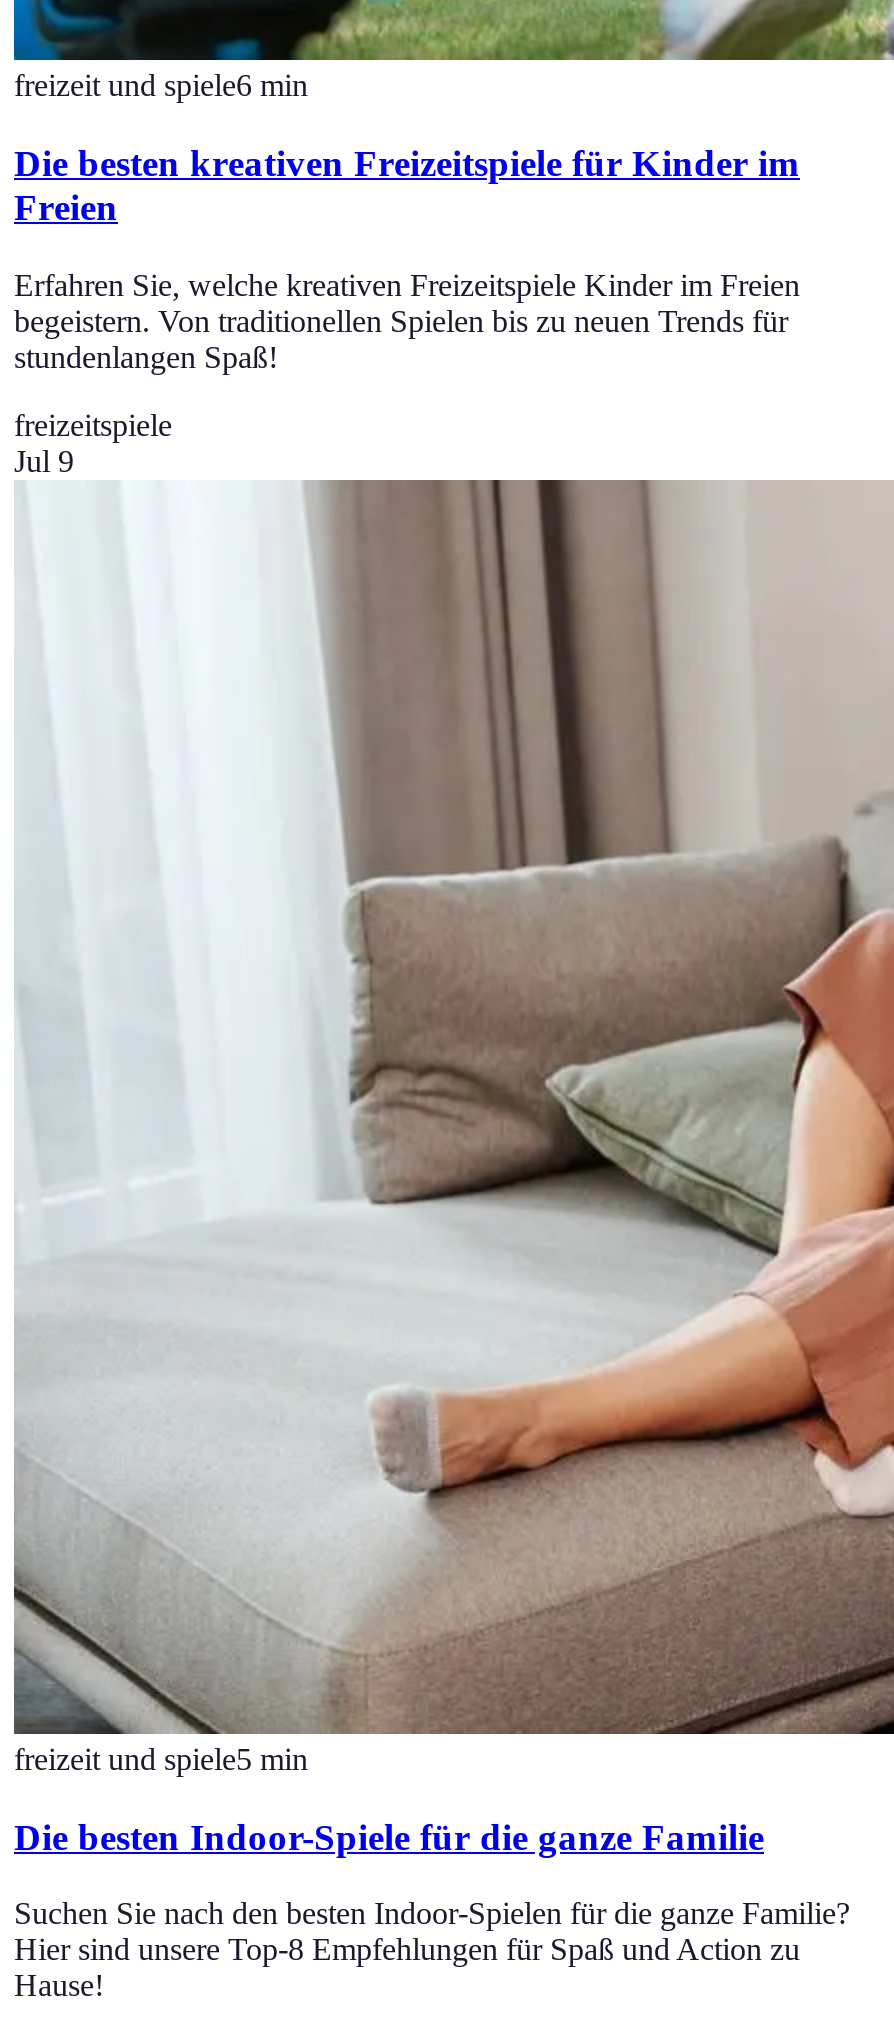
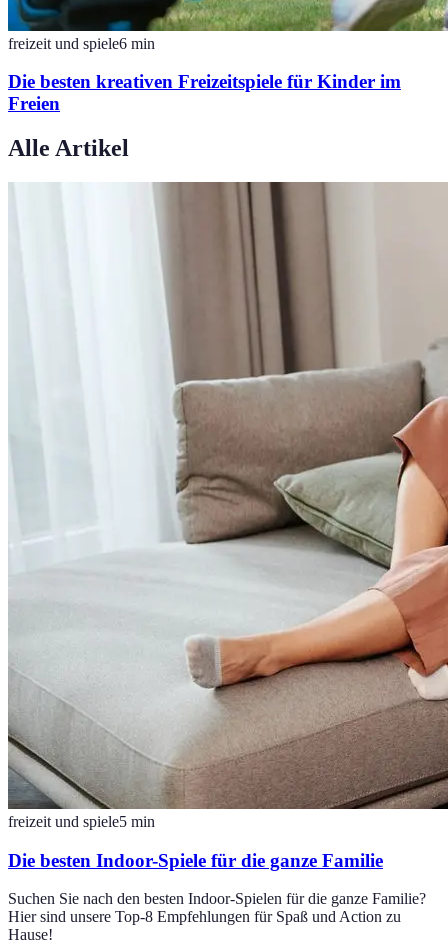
- Erfahren Sie, welche kreativen Freizeitspiele Kinder im Freien
- begeistern. Von traditionellen Spielen bis zu neuen Trends für
- stundenlangen Spaß!
- freizeitspiele
- Jul 9
+ Alle Artikel
